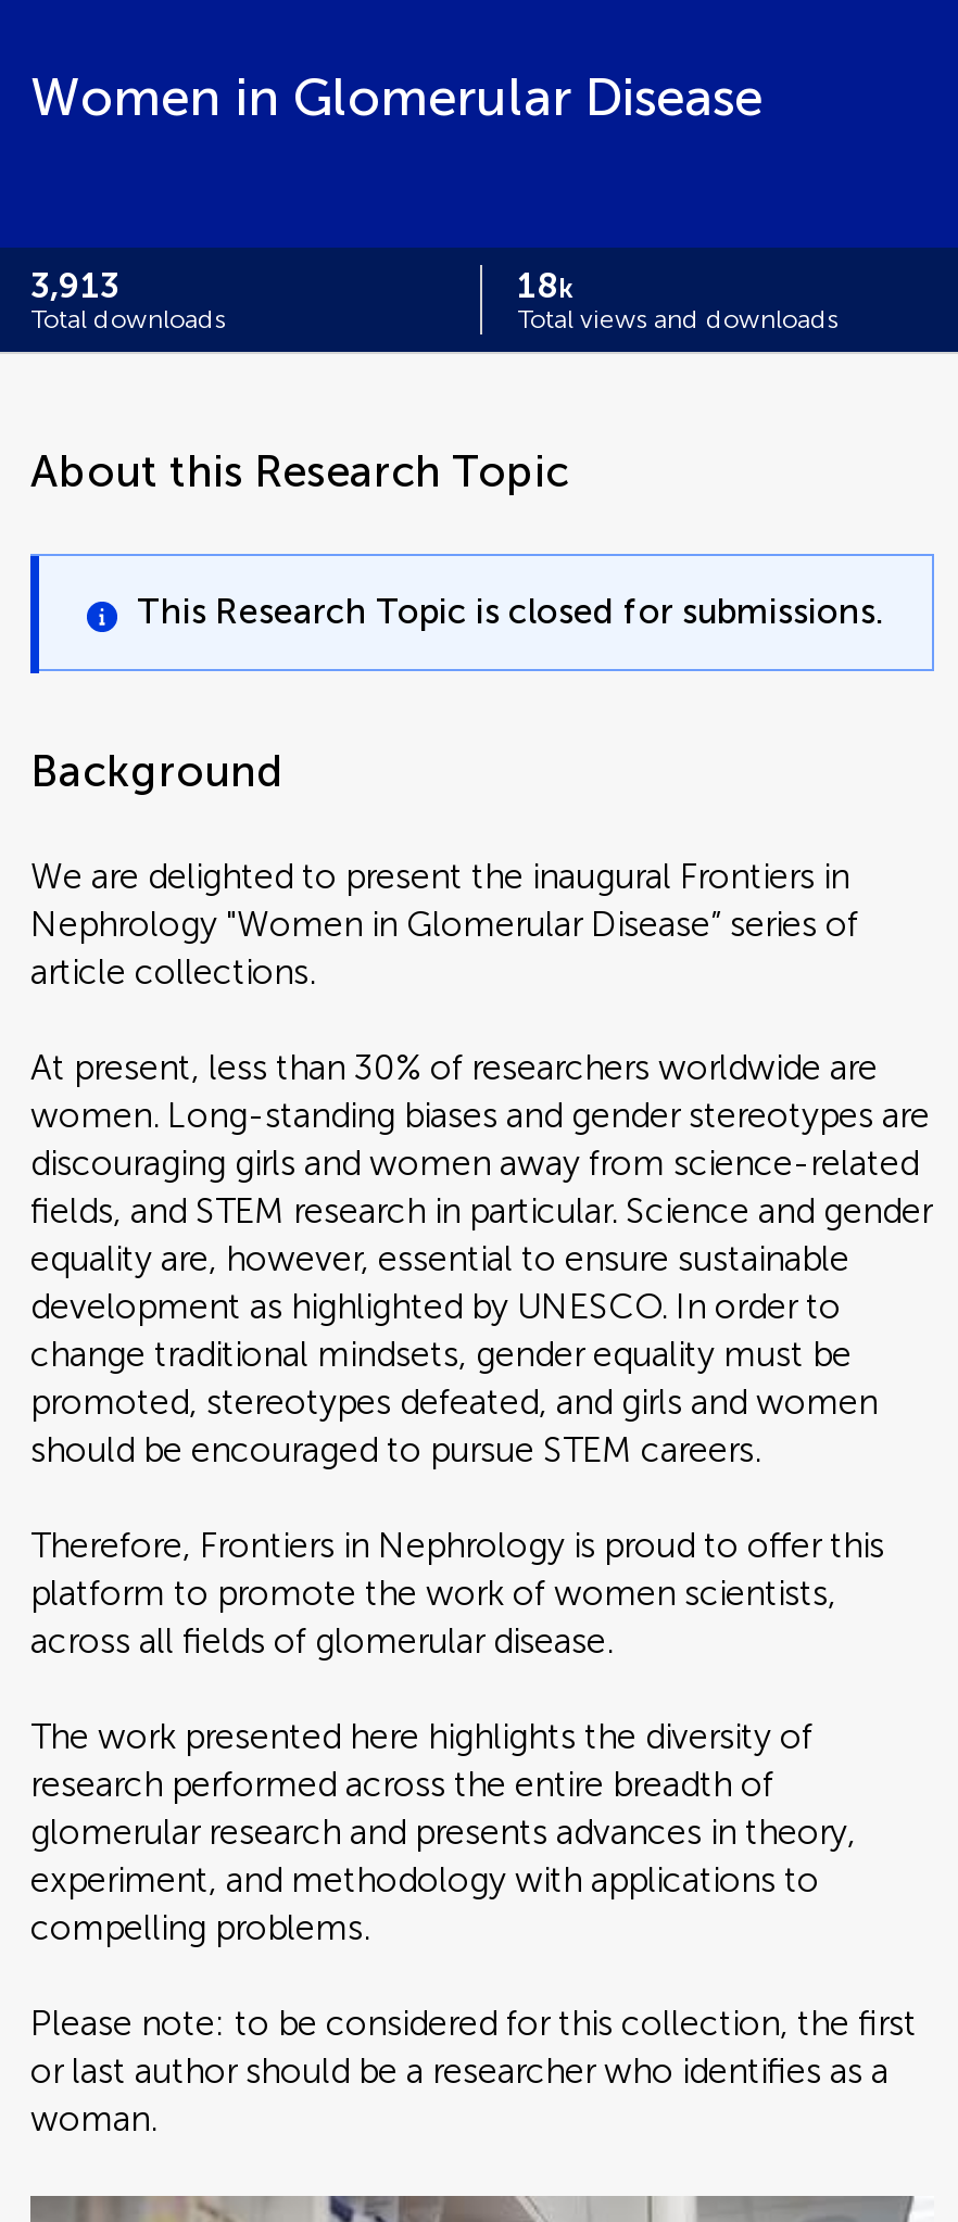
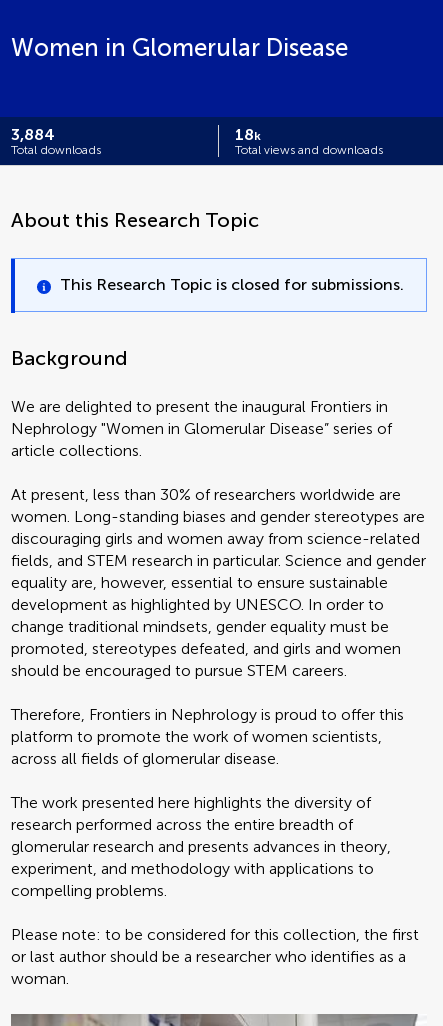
- 3,913
+ 3,884
